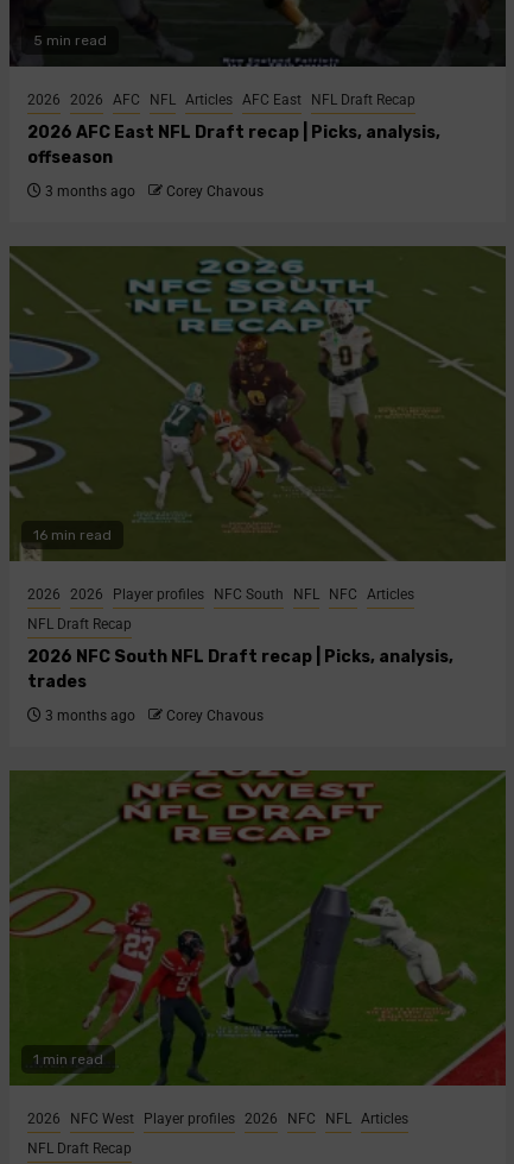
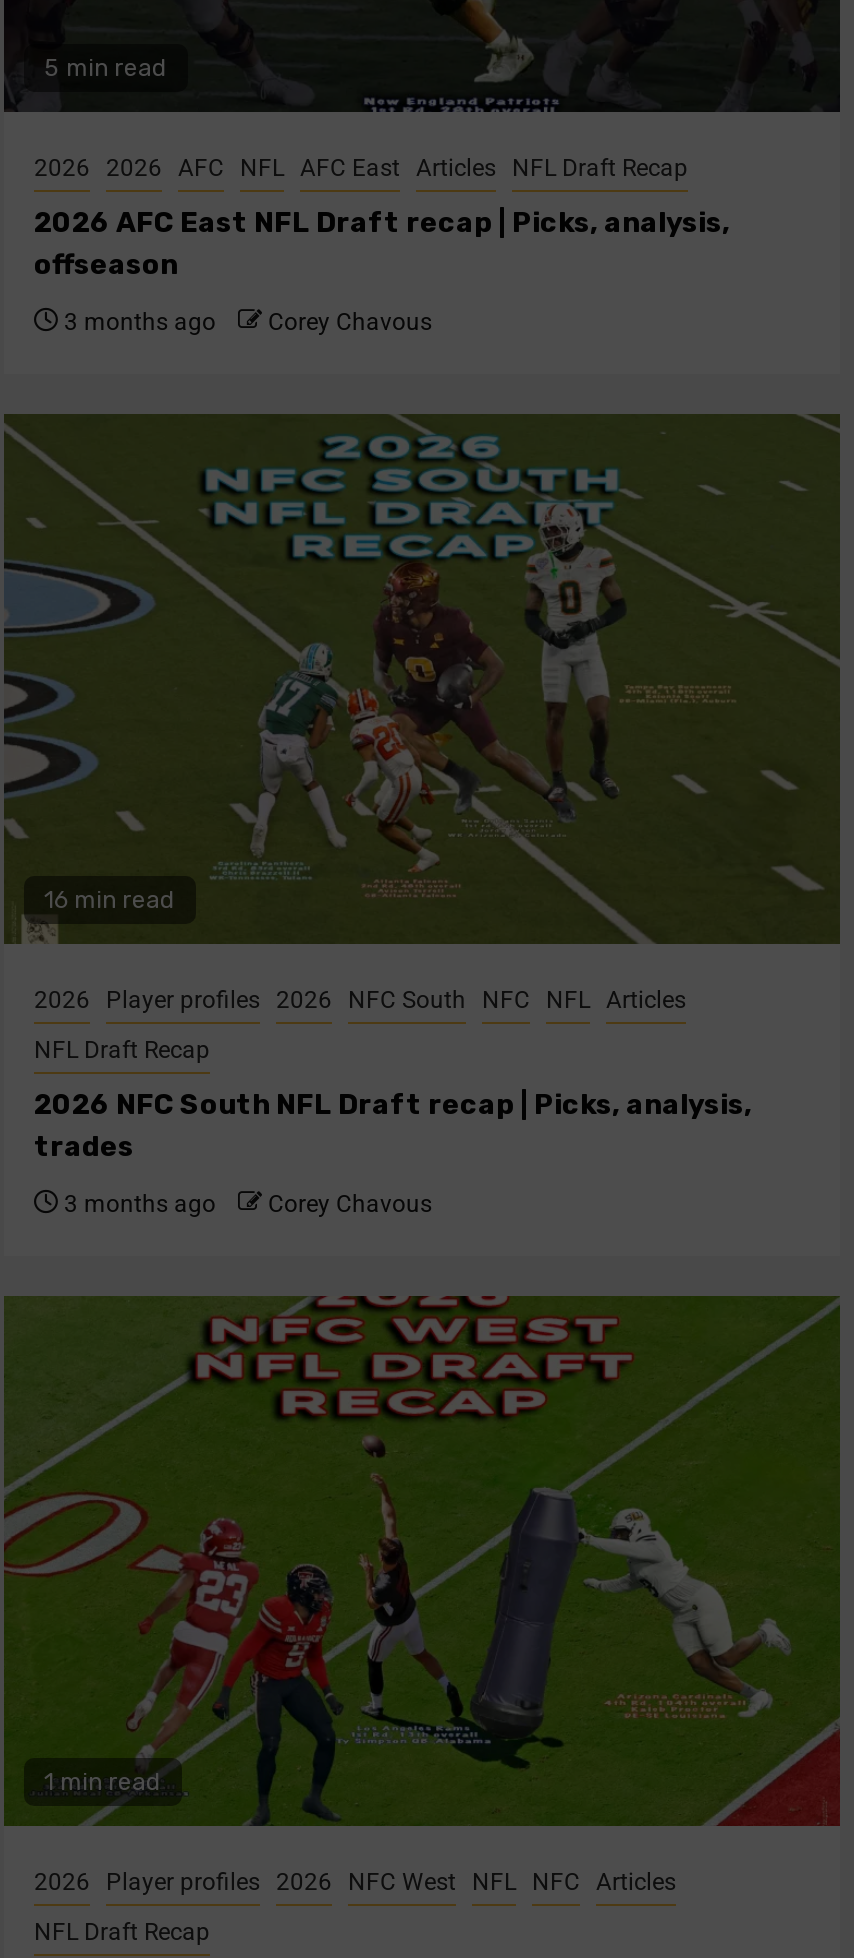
- 2026 2026 AFC NFL Articles AFC East NFL Draft Recap
+ 2026 2026 AFC NFL AFC East Articles NFL Draft Recap

- 2026 2026 Player profiles NFC South NFL NFC Articles
+ 2026 Player profiles 2026 NFC South NFC NFL Articles

- 2026 NFC West Player profiles 2026 NFC NFL Articles
+ 2026 Player profiles 2026 NFC West NFL NFC Articles
